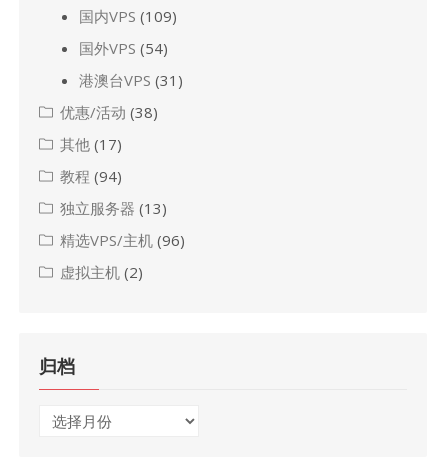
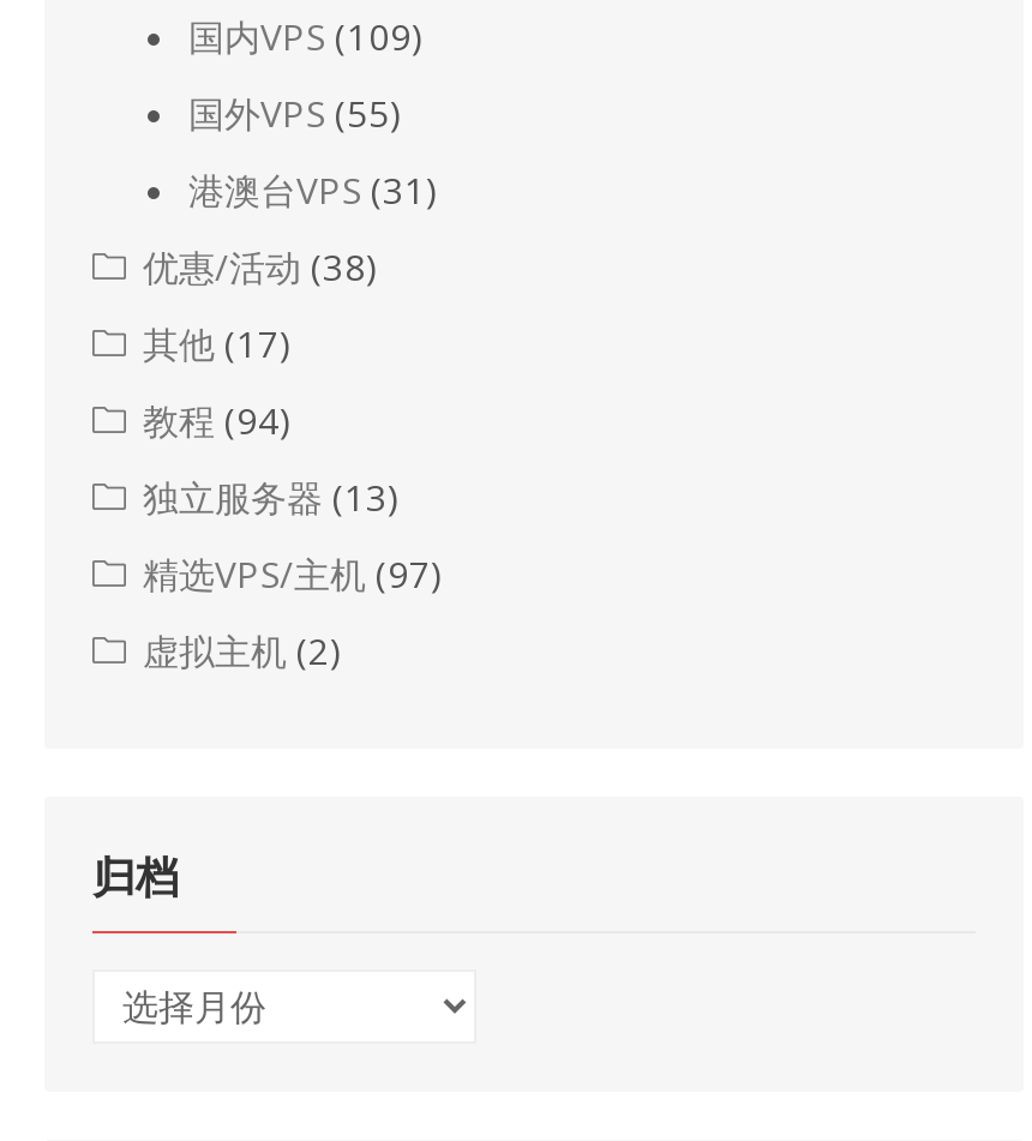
- 国外VPS (54)
+ 国外VPS (55)

- 精选VPS/主机(96)
+ 精选VPS/主机(97)
